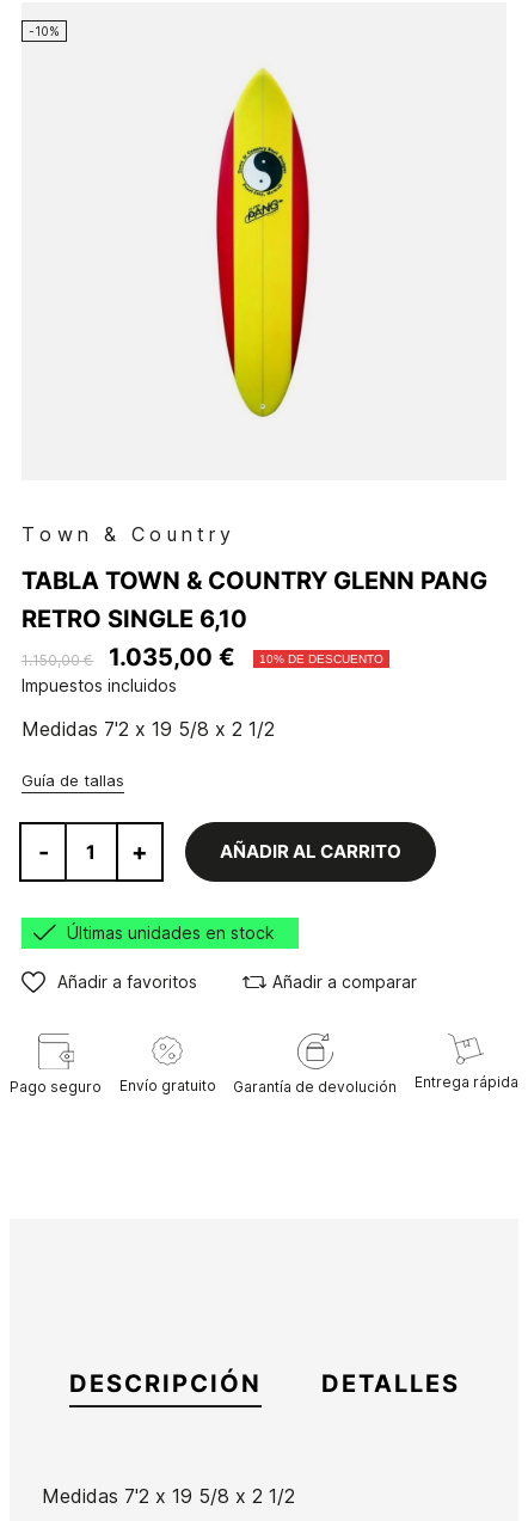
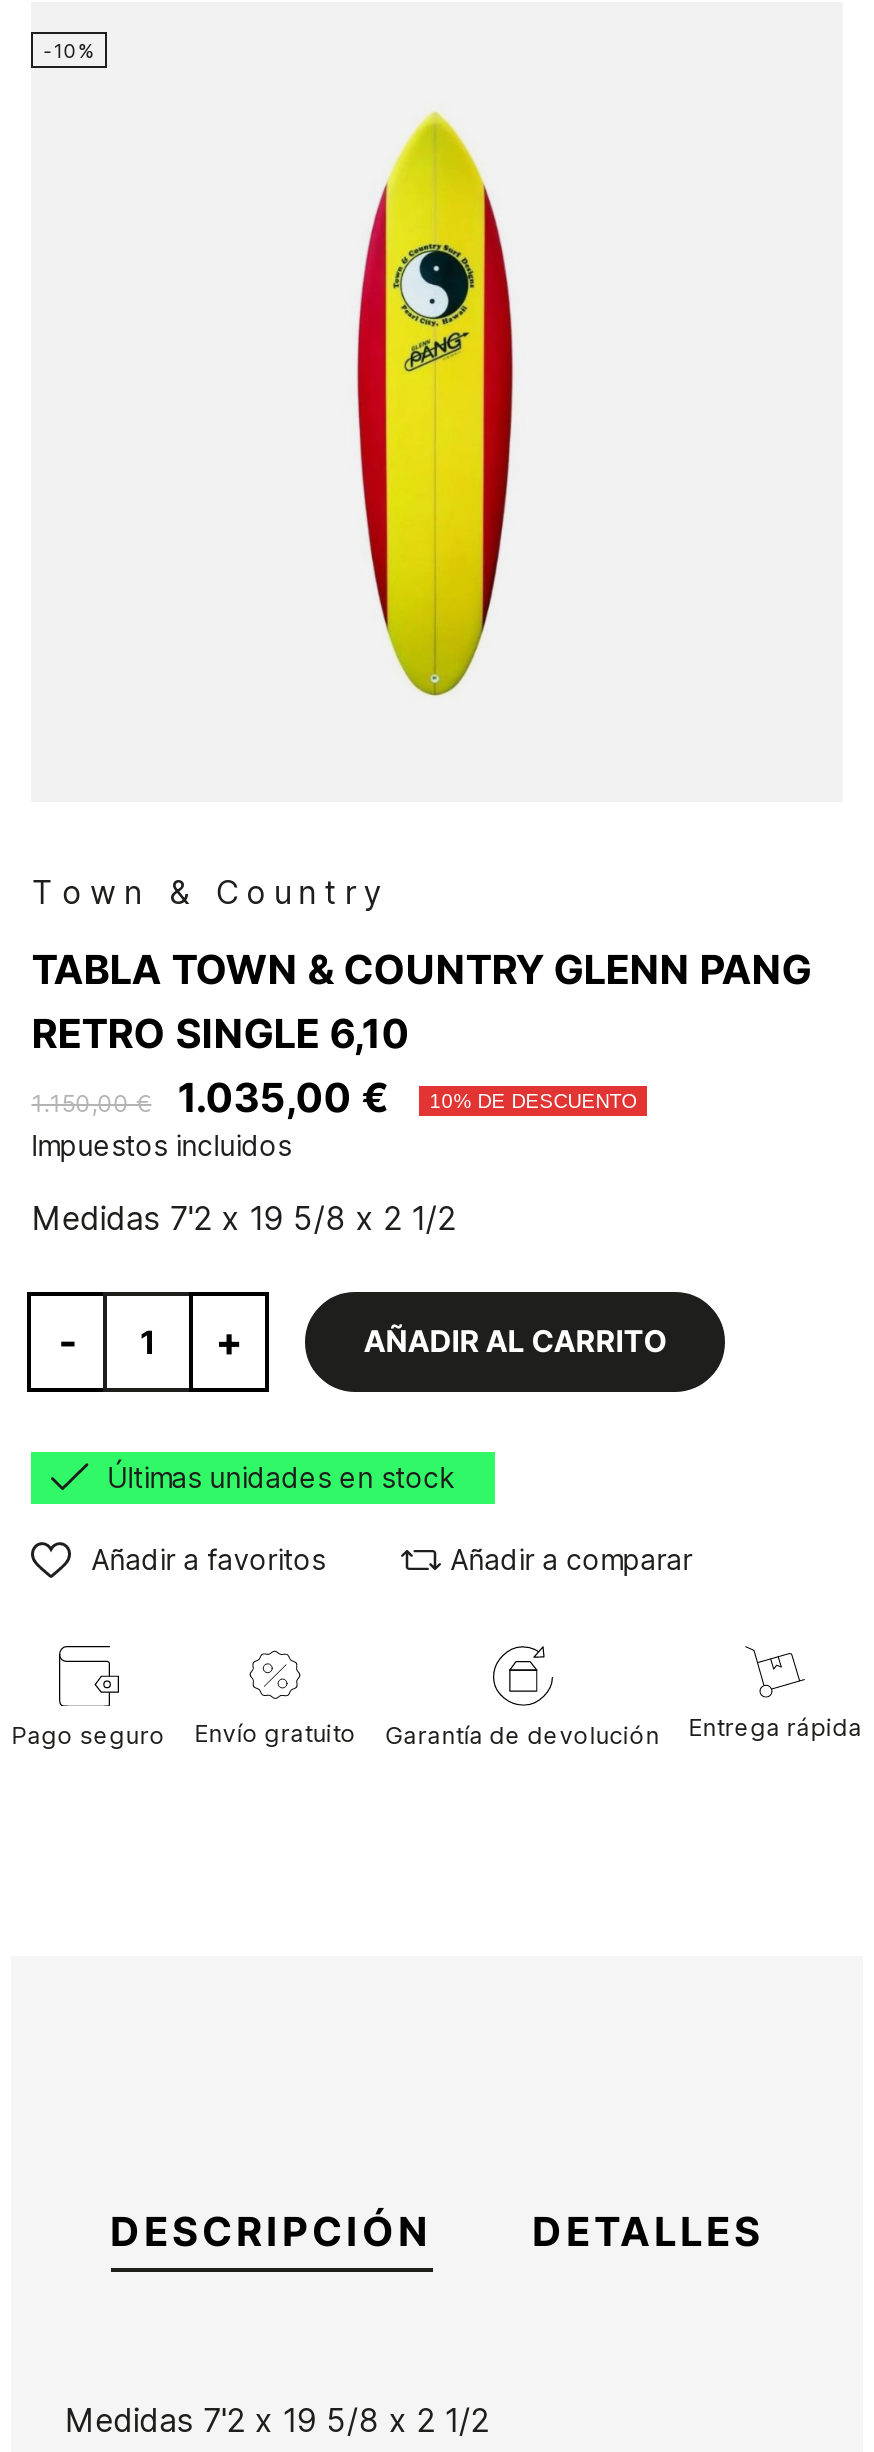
- Guía de tallas
